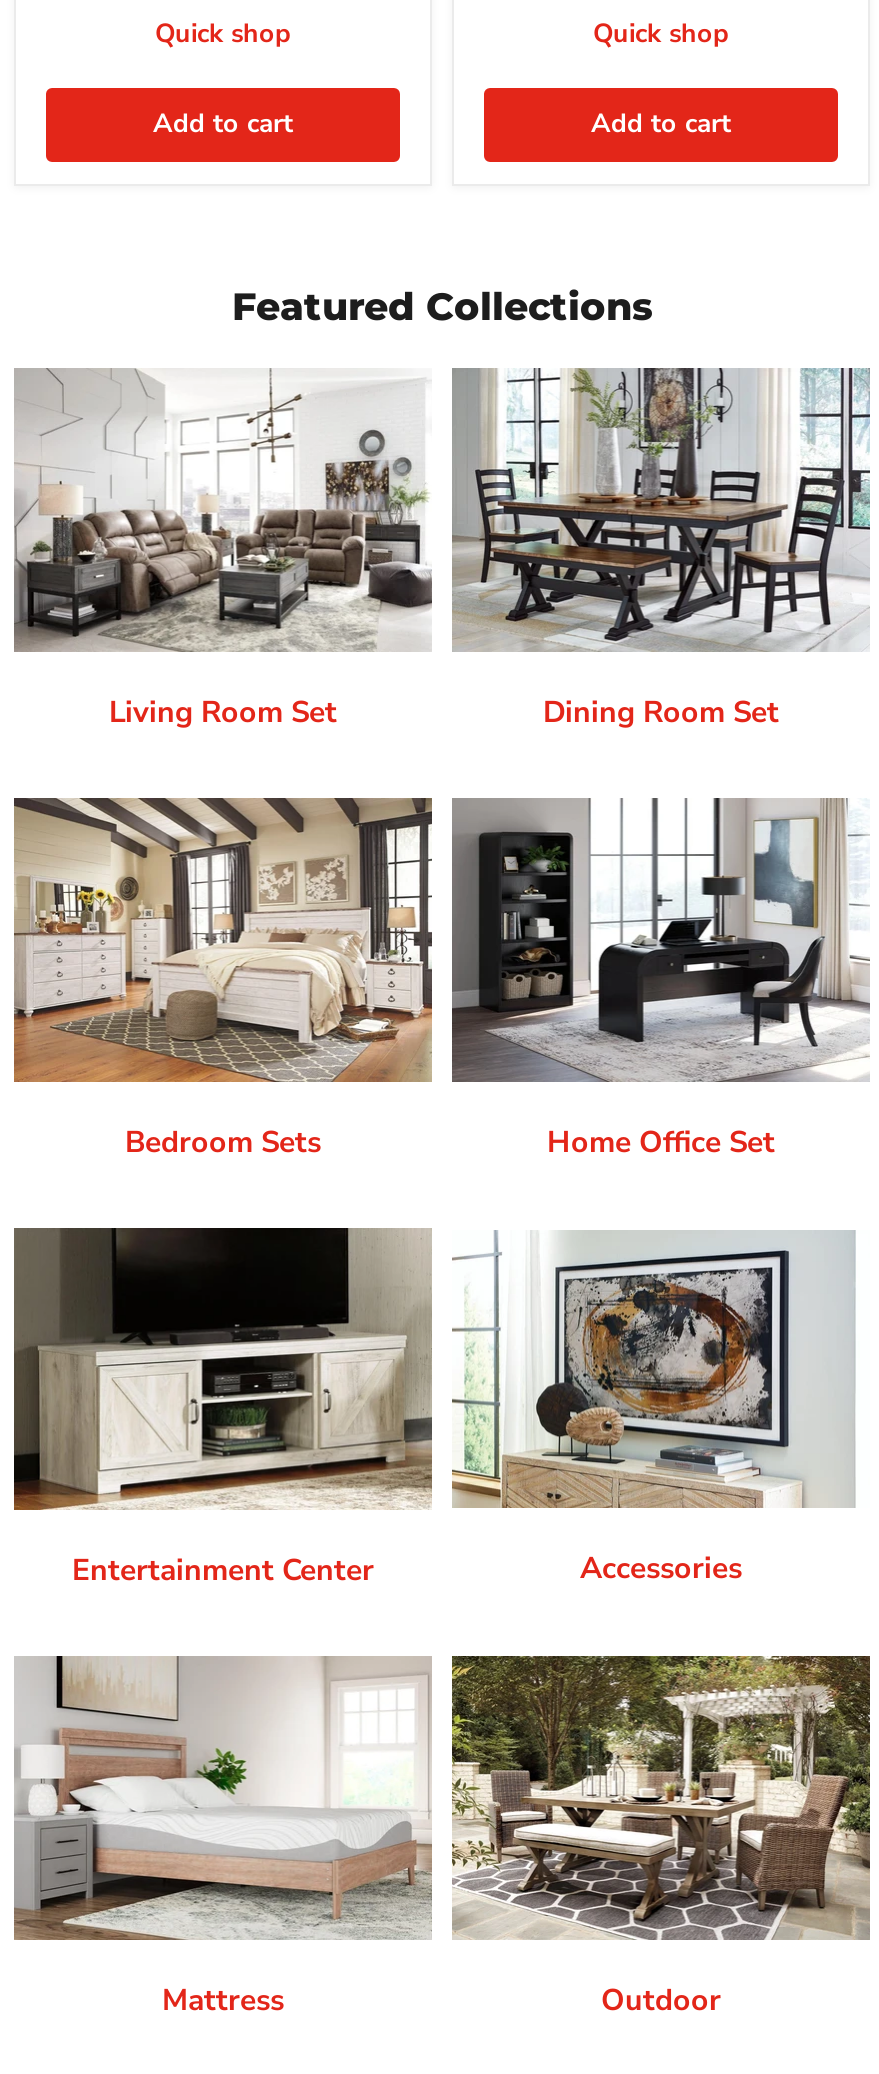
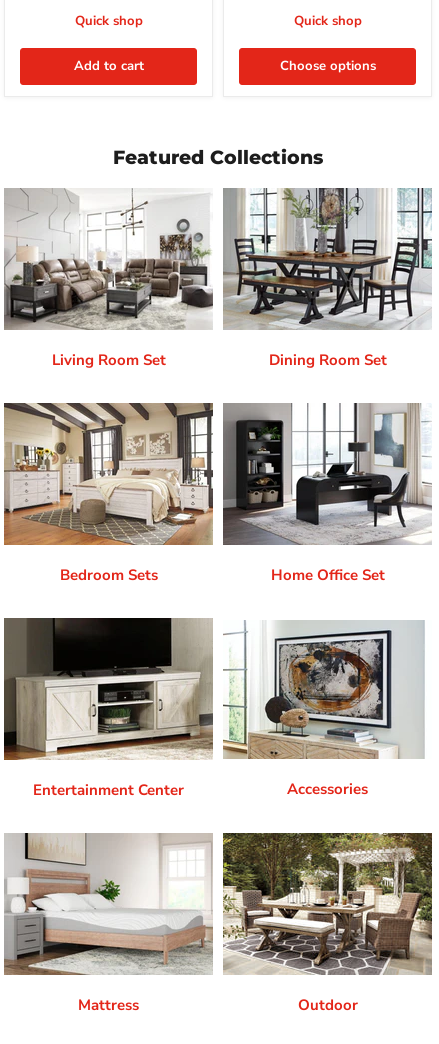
- Add to cart
+ Choose options
